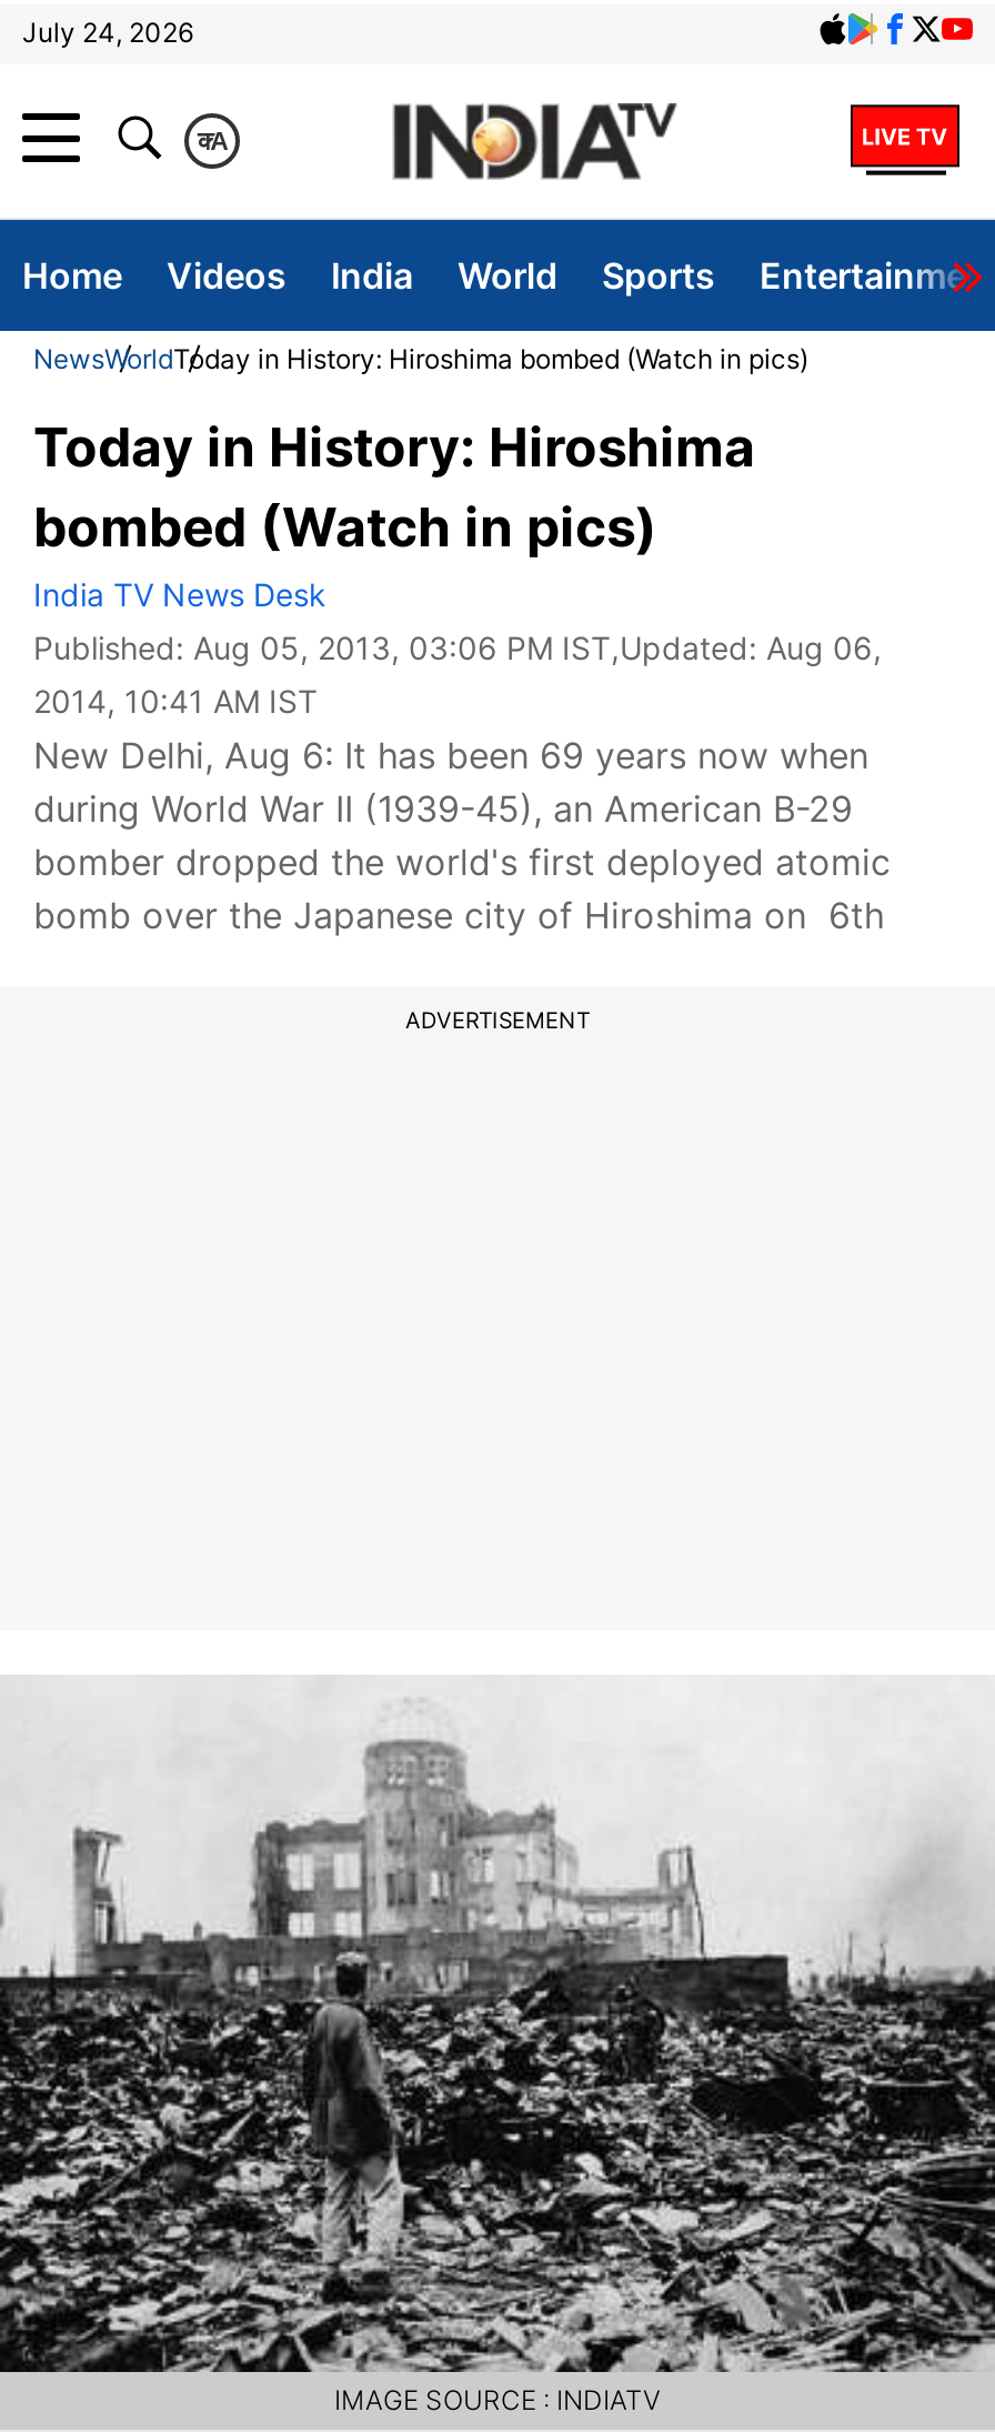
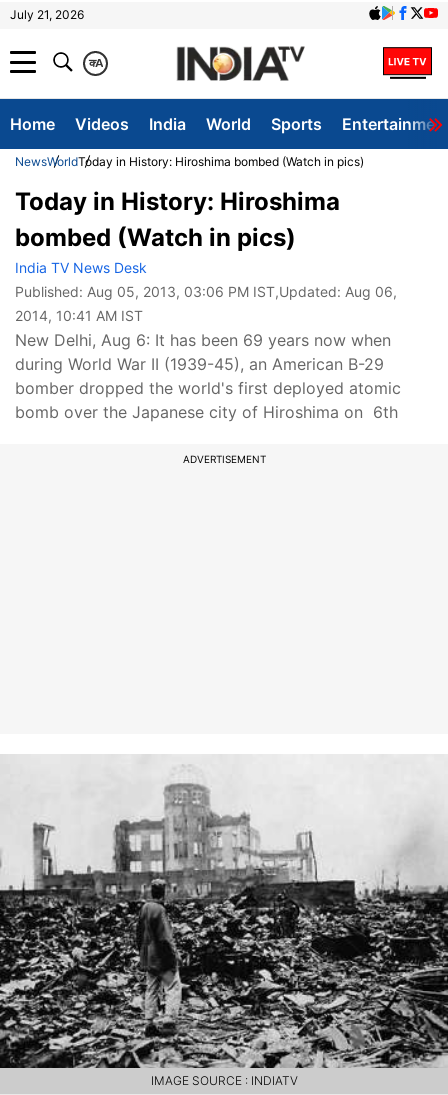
- July 24, 2026
+ July 21, 2026
